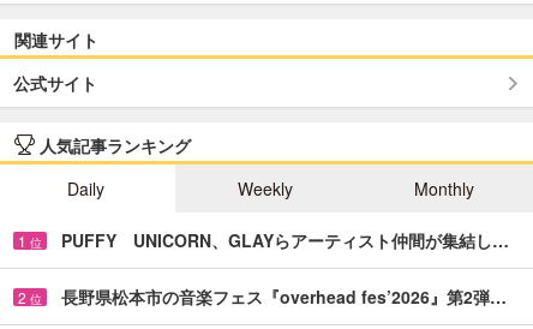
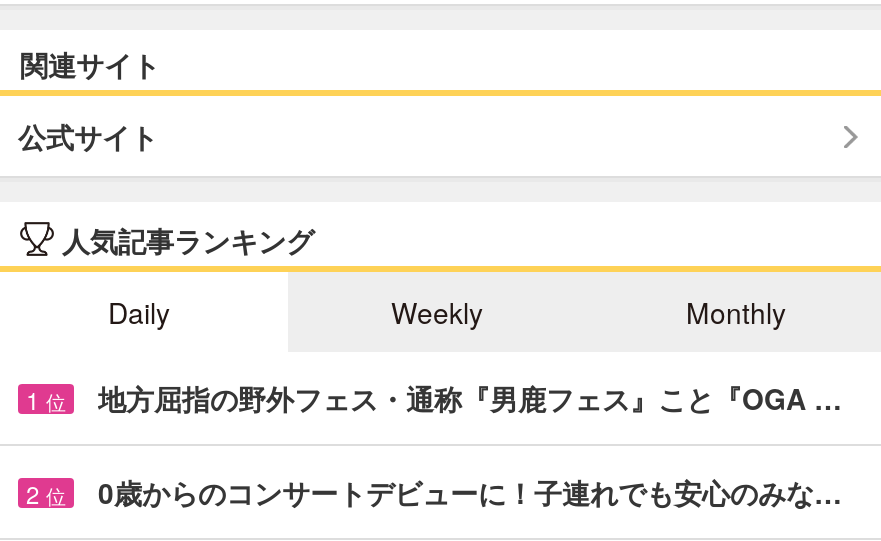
- PUFFY UNICORN、GLAYらアーティスト仲間が集結し…
+ 地方屈指の野外フェス・通称『男鹿フェス』こと『OGA …

- 長野県松本市の音楽フェス『overhead fes’2026』第2弾…
+ 0歳からのコンサートデビューに！子連れでも安心のみな…
